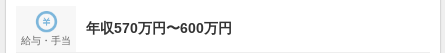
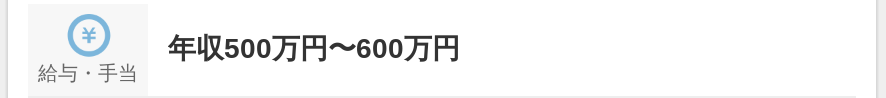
- 年収570万円〜600万円
+ 年収500万円〜600万円
